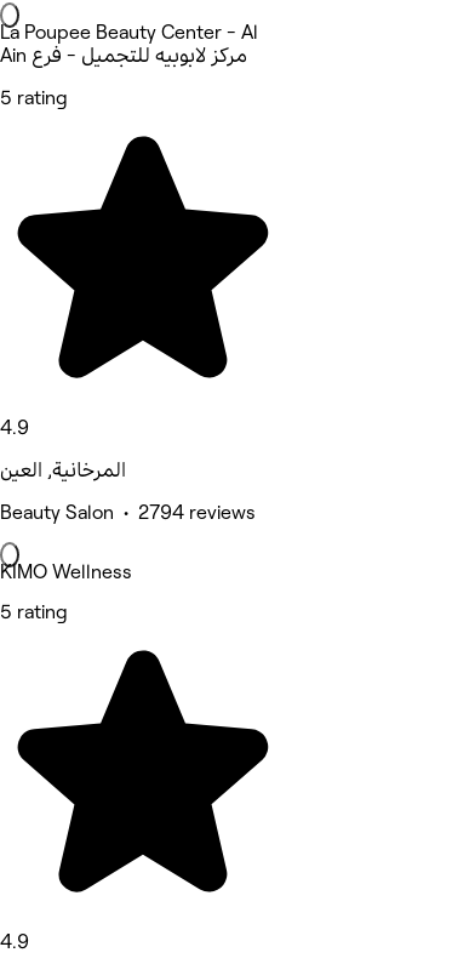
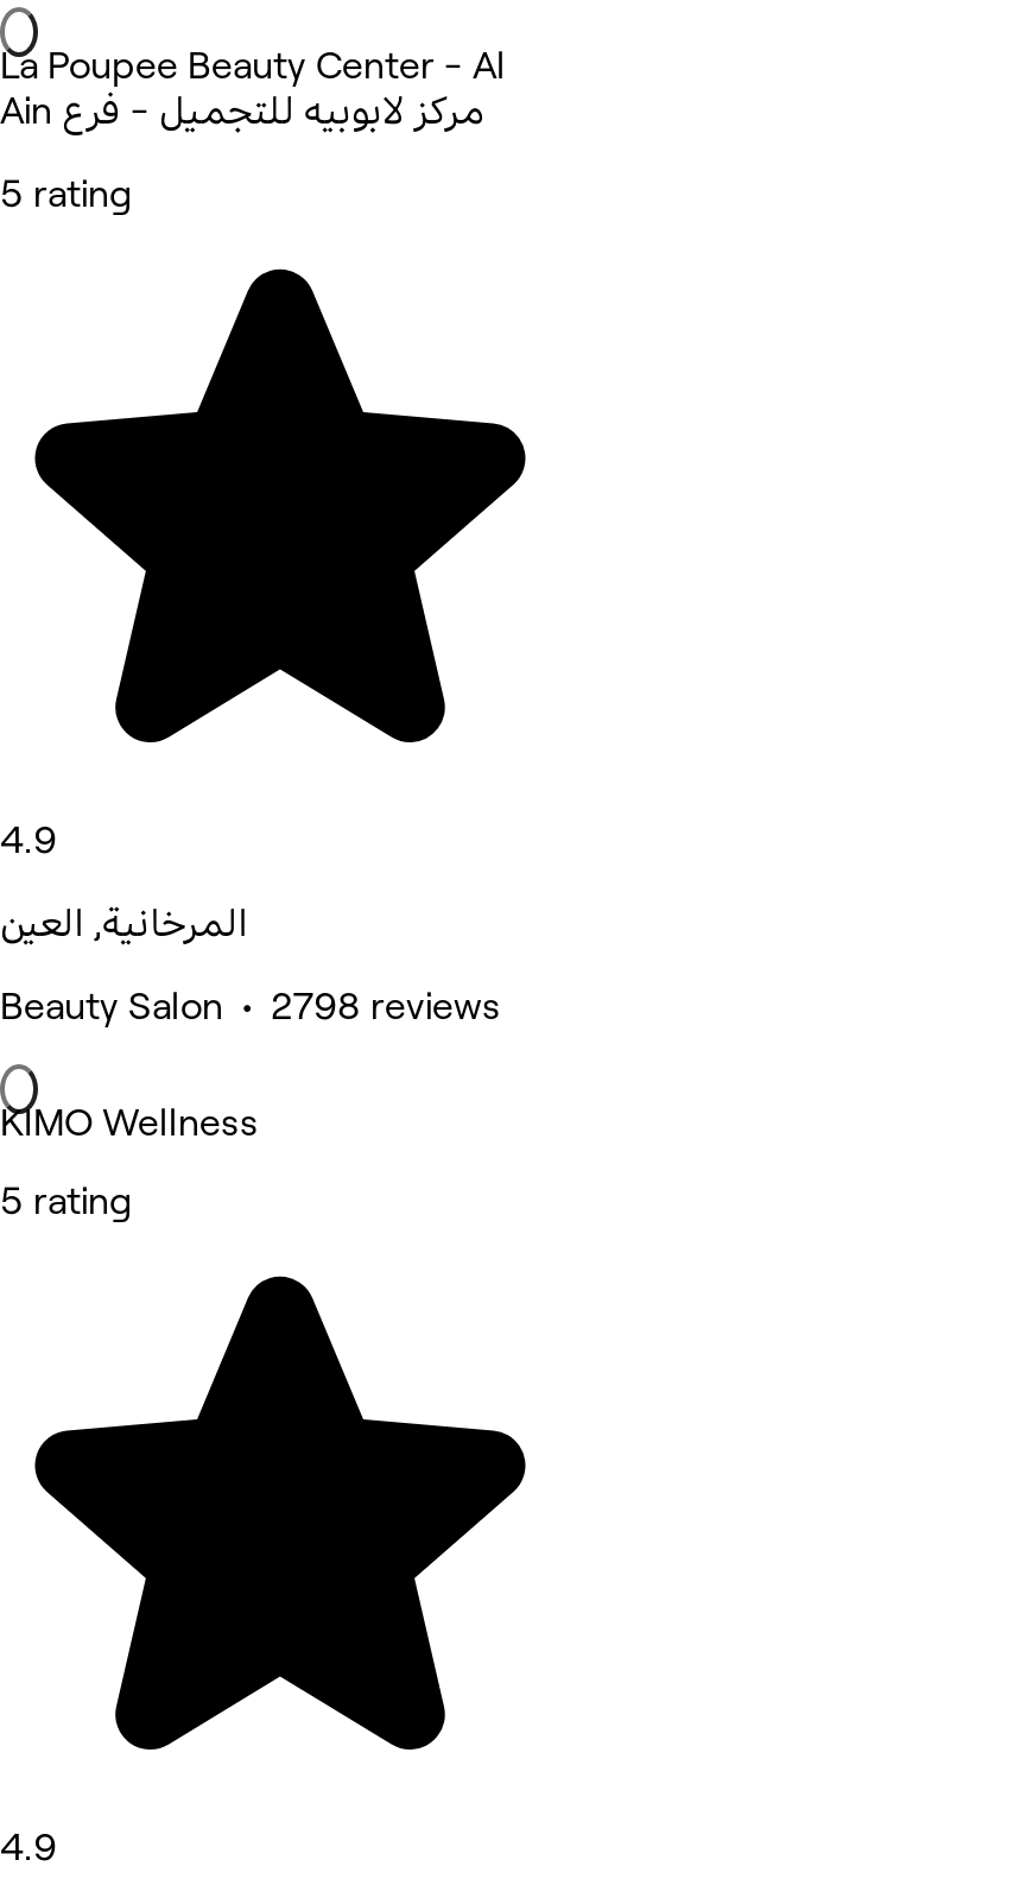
- Beauty Salon • 2794 reviews
+ Beauty Salon • 2798 reviews
